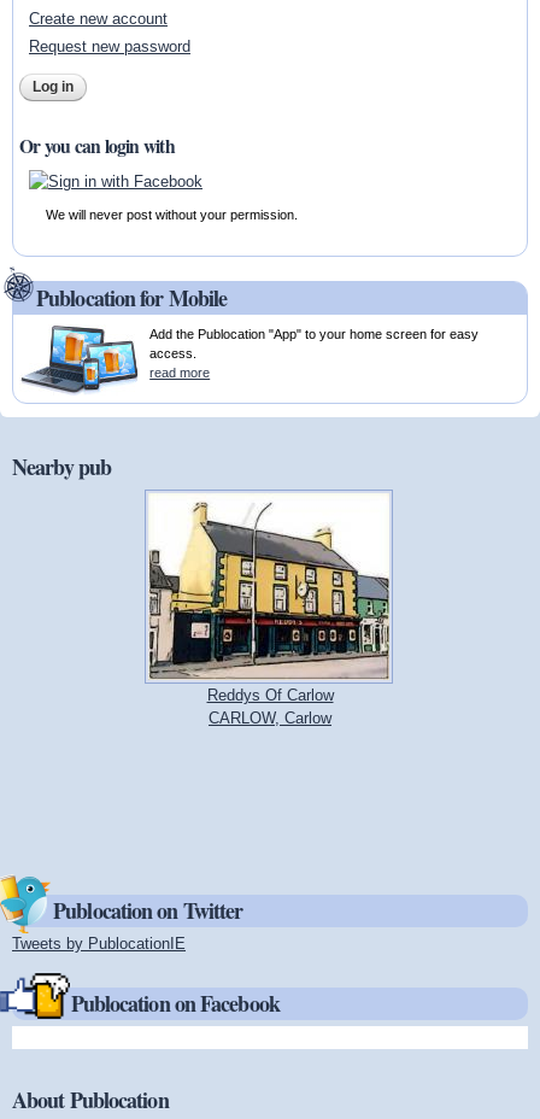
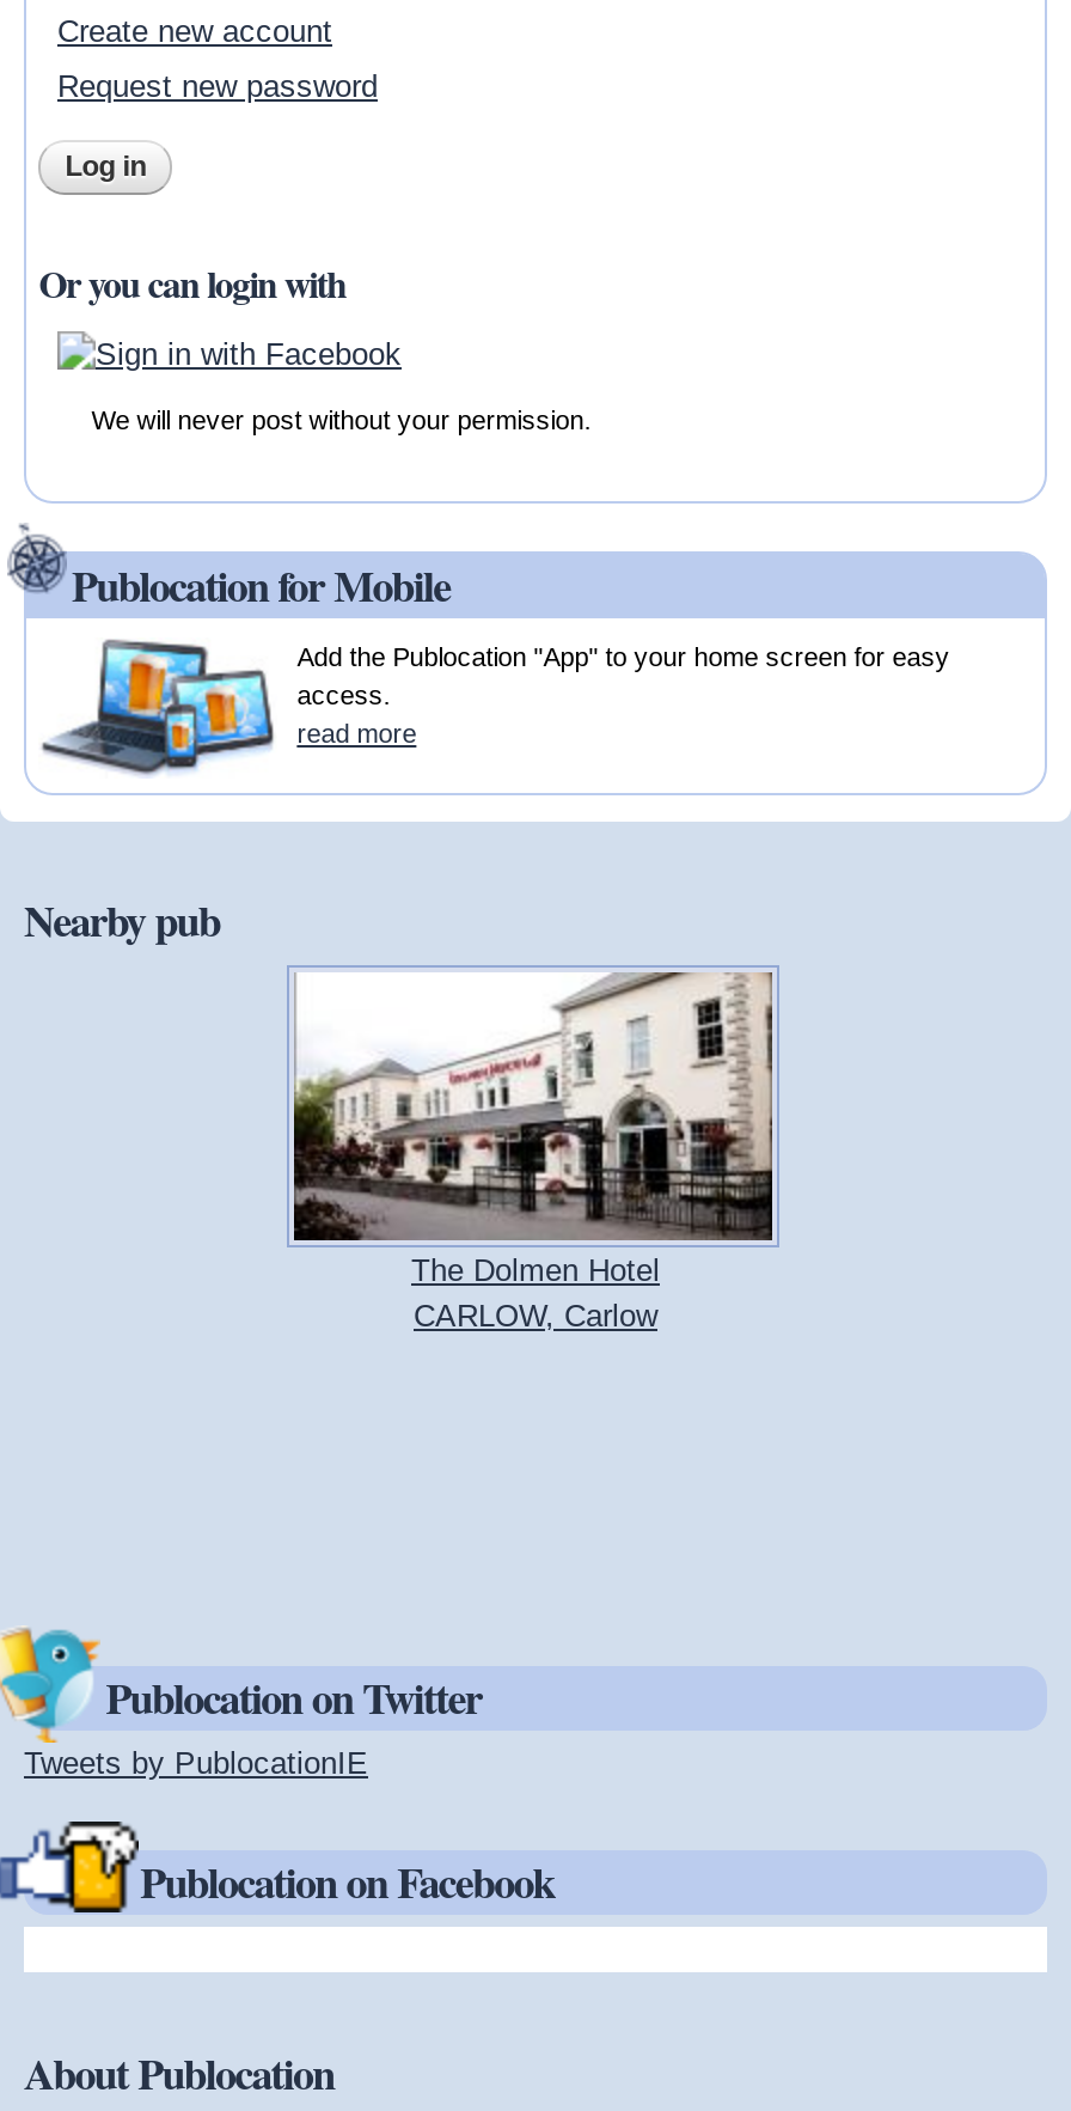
- [image]
- Reddys Of Carlow
+ [image]
+ The Dolmen Hotel
